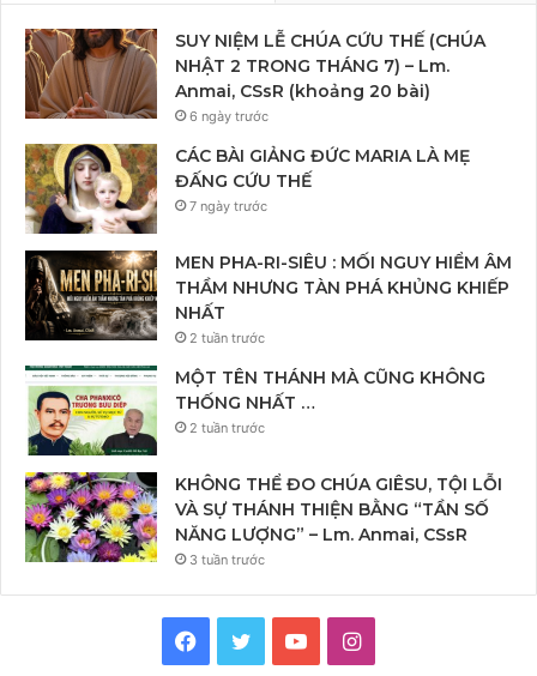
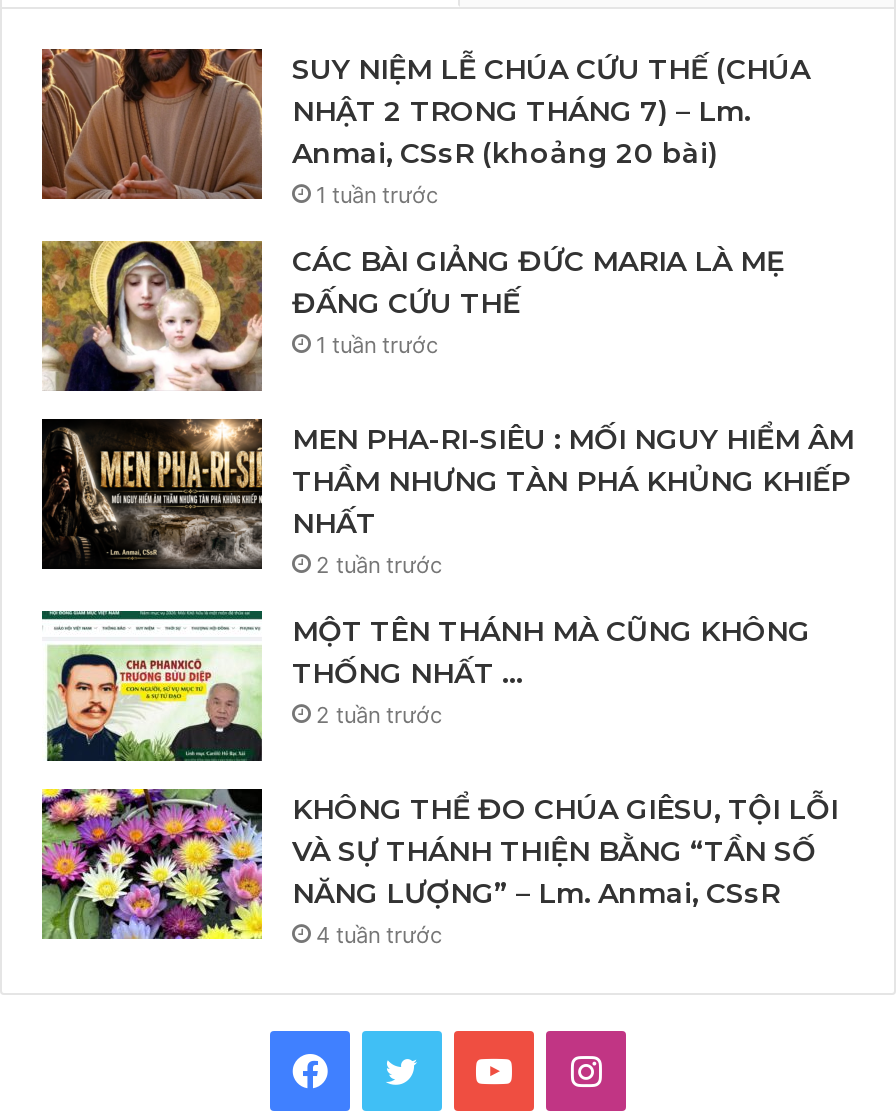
- 6 ngày trước
+ 1 tuần trước

- 7 ngày trước
+ 1 tuần trước

- 3 tuần trước
+ 4 tuần trước
